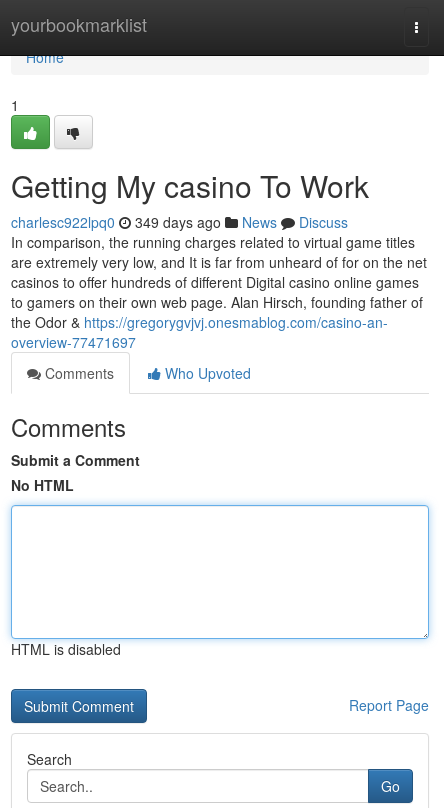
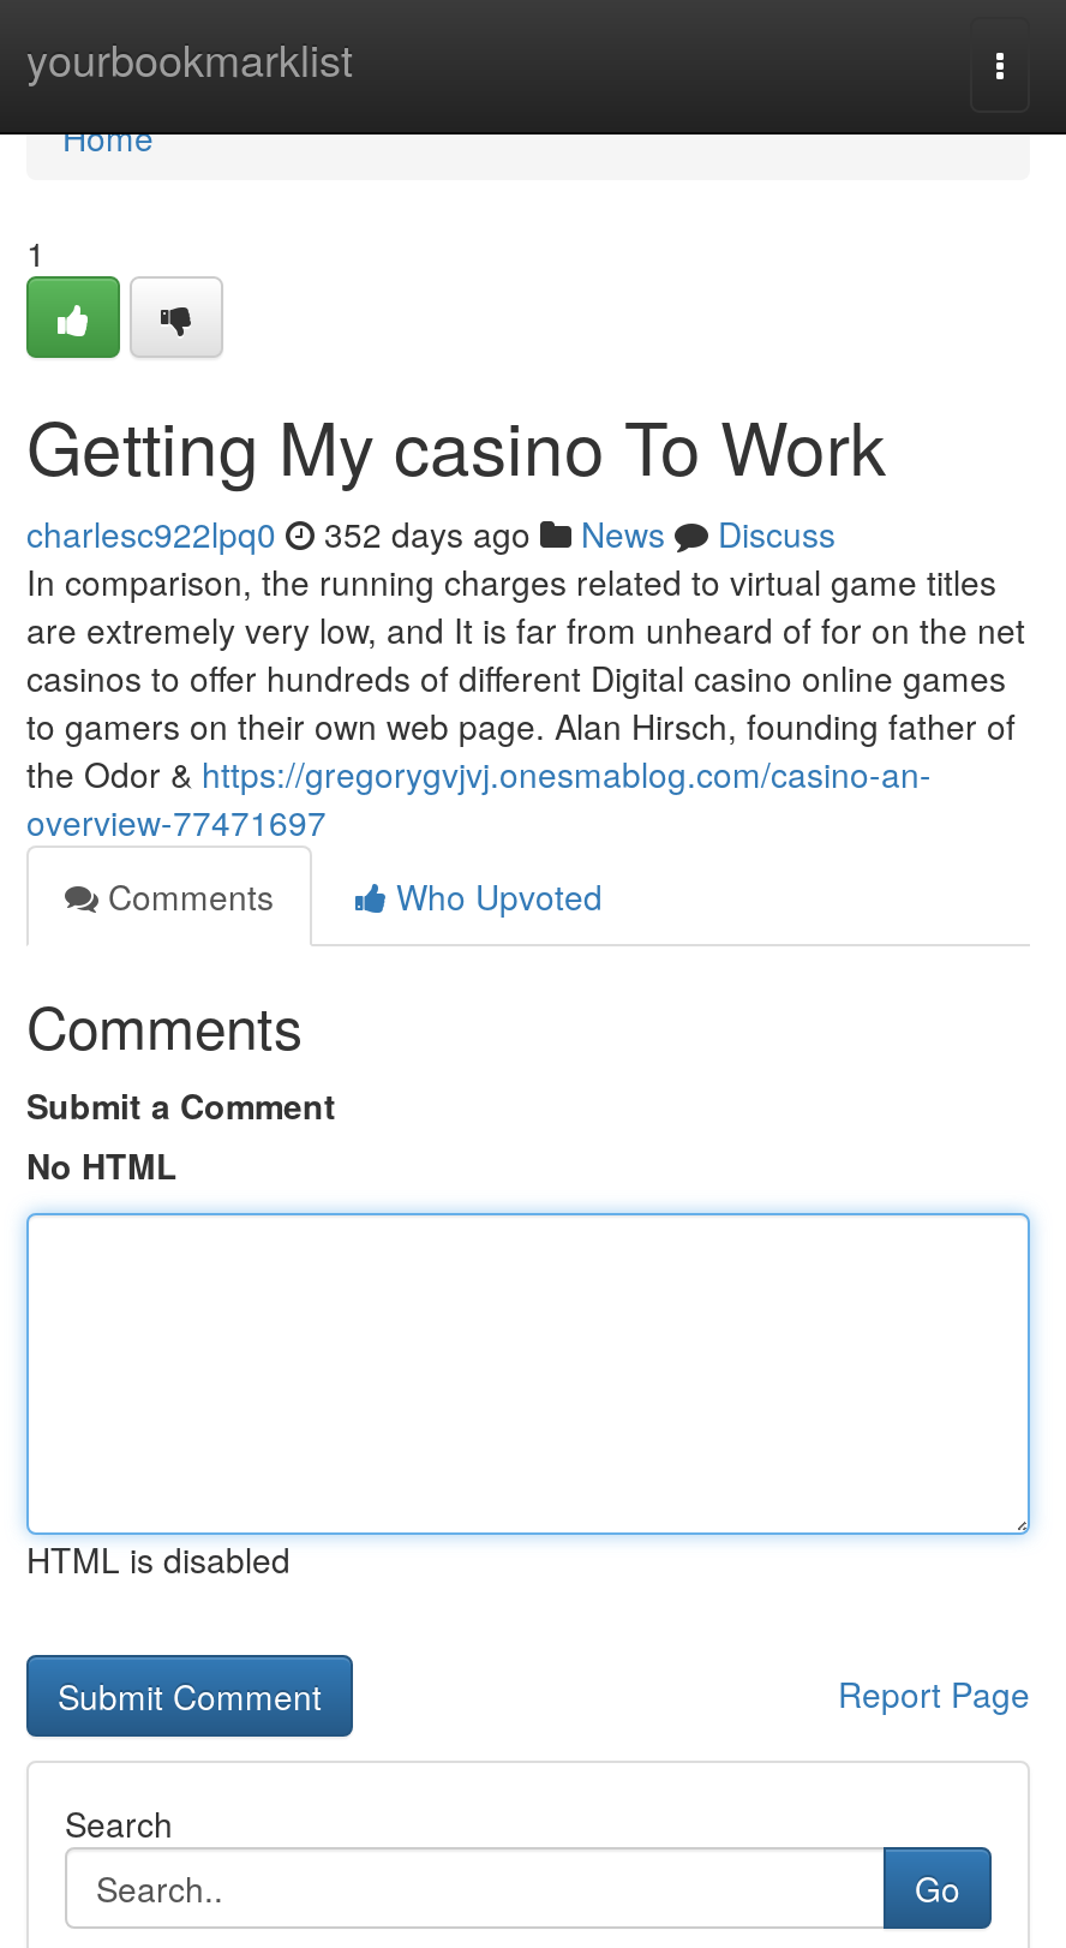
- charlesc922lpq0 349 days ago News Discuss
+ charlesc922lpq0 352 days ago News Discuss
